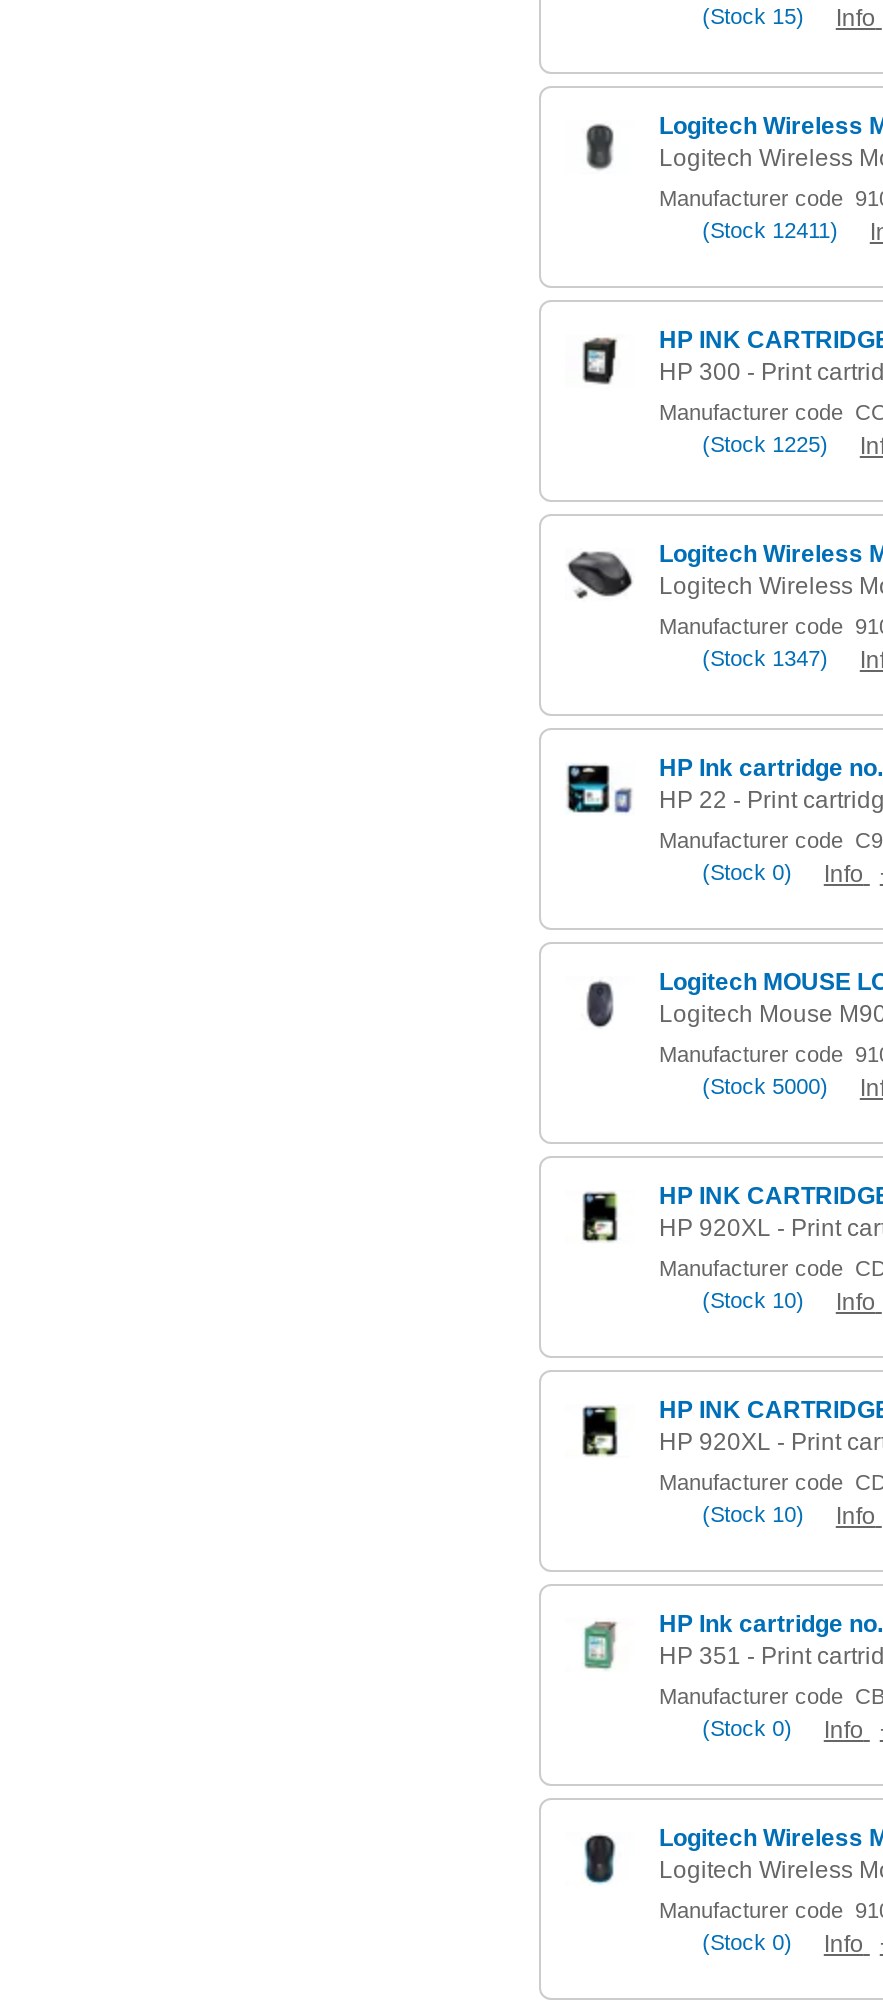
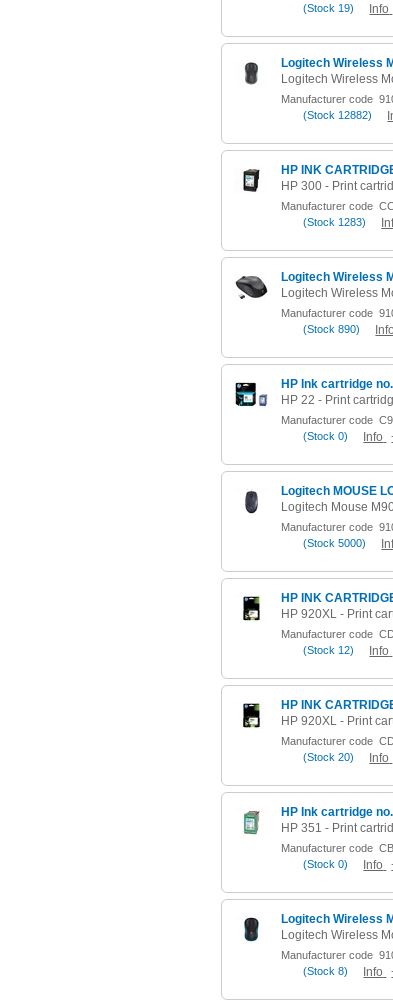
- (Stock 15) Info
+ (Stock 19) Info

- (Stock 12411)
+ (Stock 12882)

- (Stock 1225)
+ (Stock 1283)

- (Stock 1347)
+ (Stock 890)

- (Stock 10) Info
+ (Stock 12) Info

- (Stock 10) Info
+ (Stock 20) Info

- (Stock 0)
+ (Stock 8)
